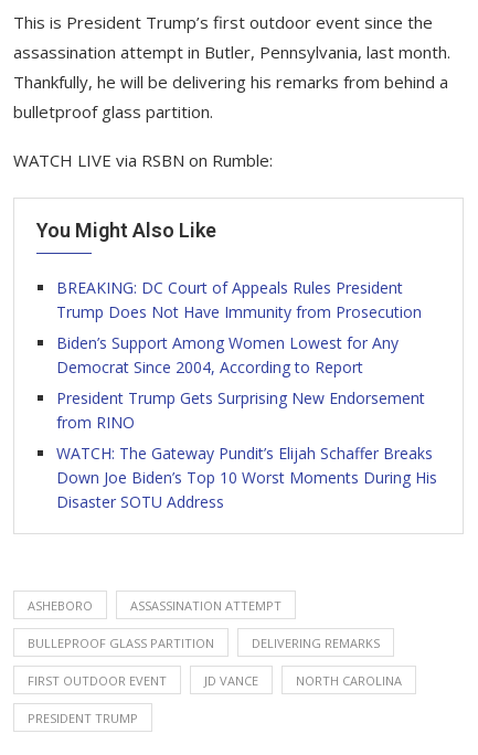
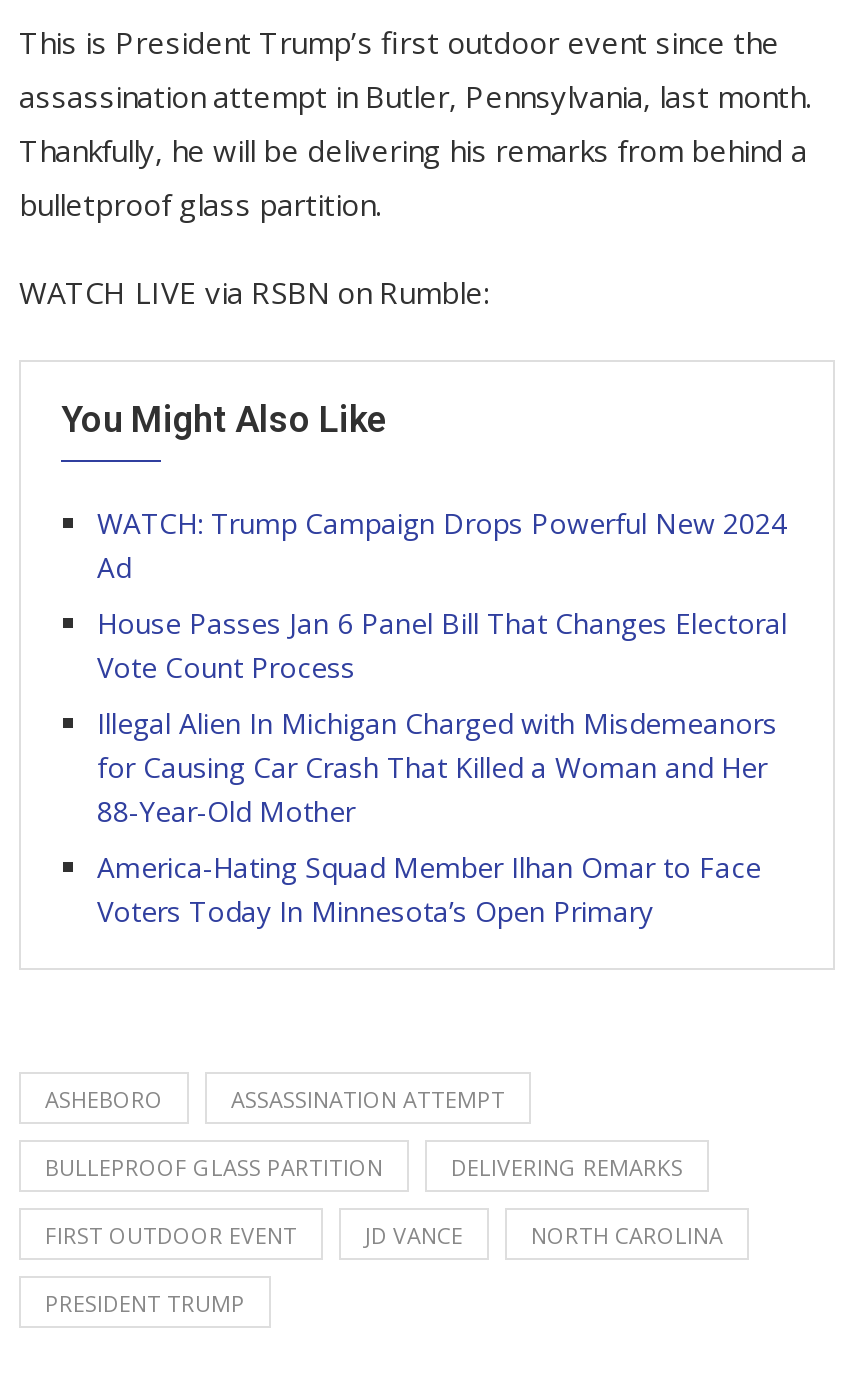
- BREAKING: DC Court of Appeals Rules President
- Trump Does Not Have Immunity from Prosecution
+ WATCH: Trump Campaign Drops Powerful New 2024
+ Ad

- Biden’s Support Among Women Lowest for Any
- Democrat Since 2004, According to Report
+ House Passes Jan 6 Panel Bill That Changes Electoral
+ Vote Count Process

- President Trump Gets Surprising New Endorsement
- from RINO
+ Illegal Alien In Michigan Charged with Misdemeanors
+ for Causing Car Crash That Killed a Woman and Her
+ 88-Year-Old Mother

- WATCH: The Gateway Pundit’s Elijah Schaffer Breaks
- Down Joe Biden’s Top 10 Worst Moments During His
- Disaster SOTU Address
+ America-Hating Squad Member Ilhan Omar to Face
+ Voters Today In Minnesota’s Open Primary
